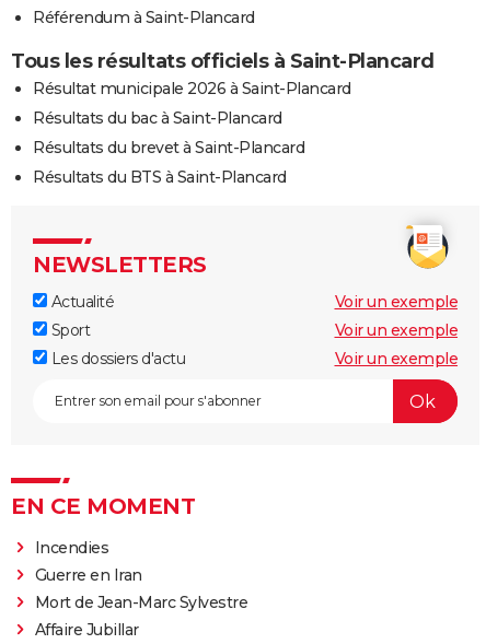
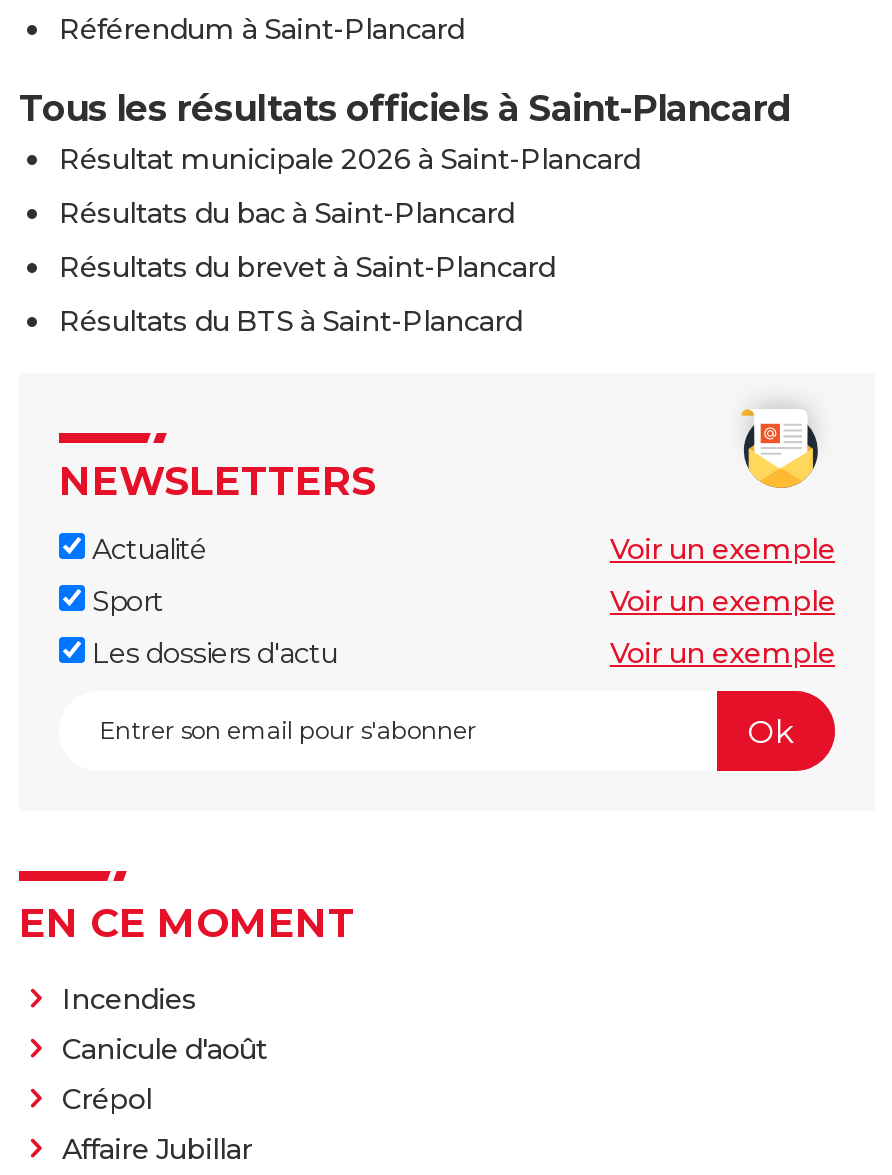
- Guerre en Iran
- Mort de Jean-Marc Sylvestre
+ Canicule d'août
+ Crépol
